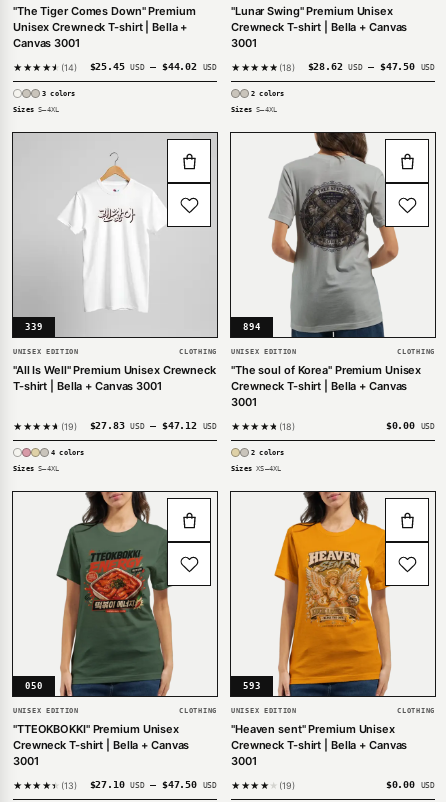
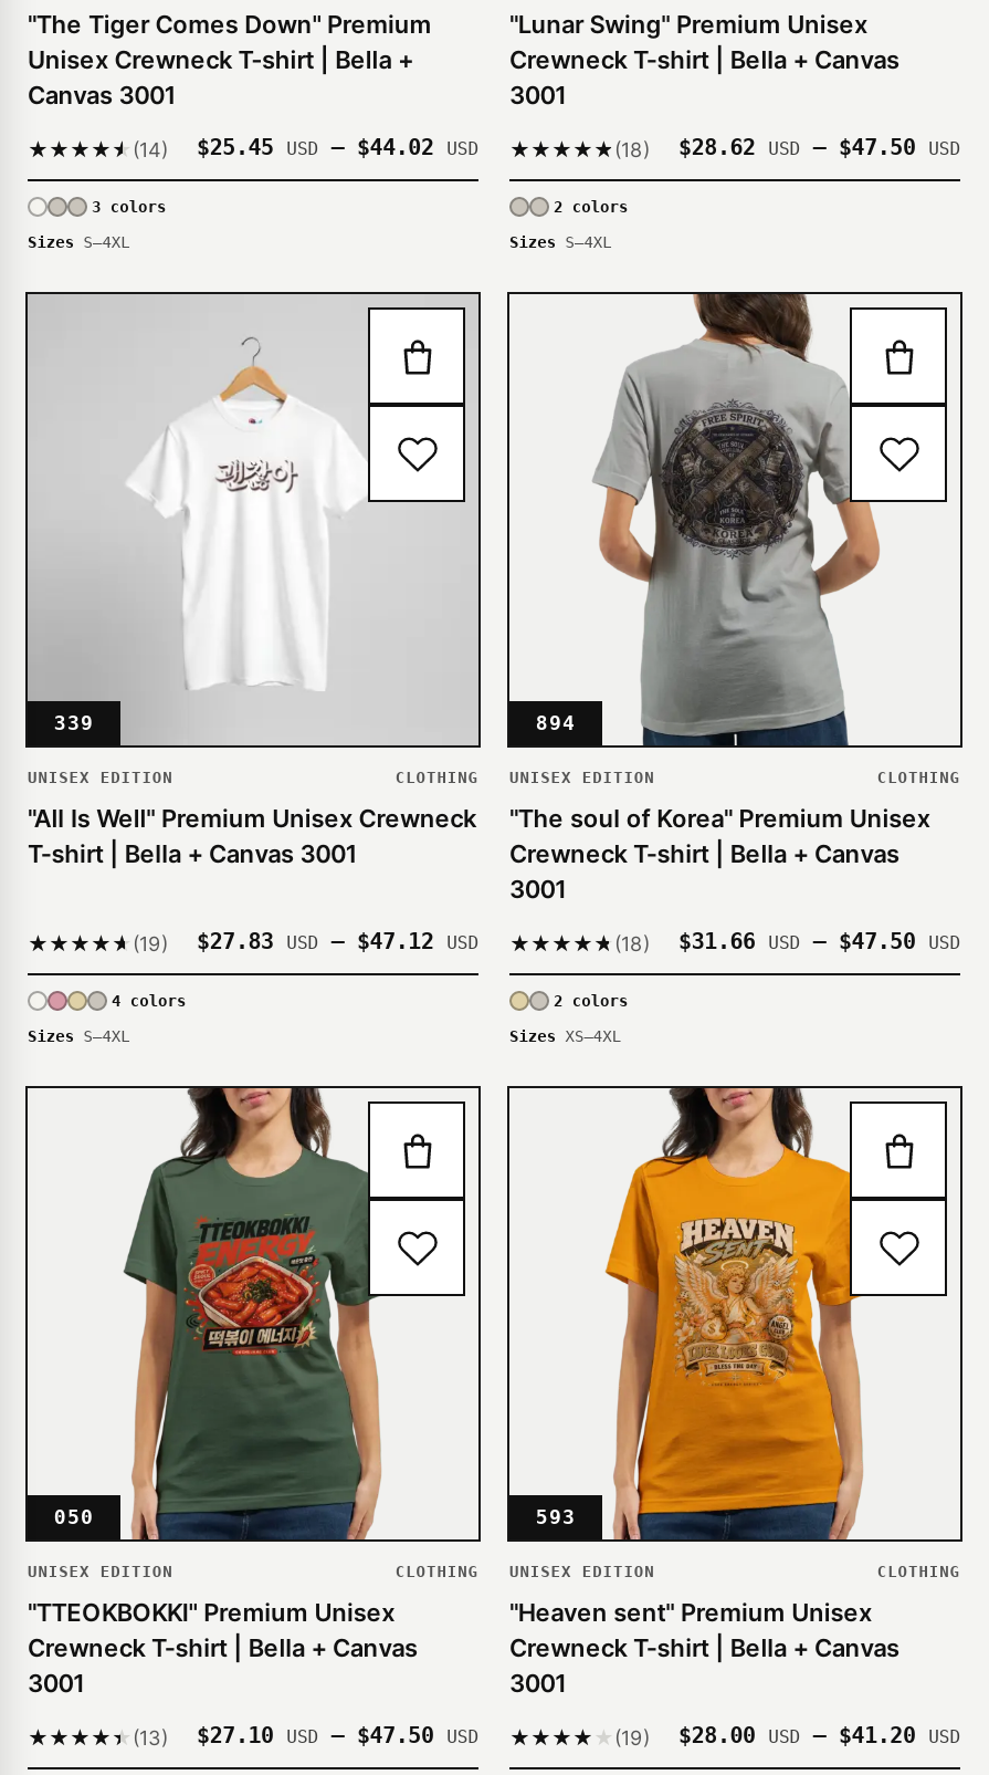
- $0.00
+ $31.66
+ USD – $47.50

- $0.00
+ $28.00
+ USD – $41.20
